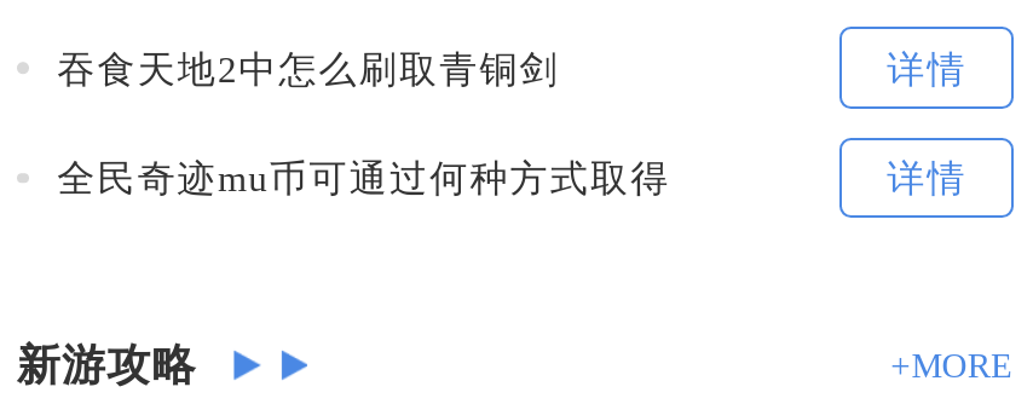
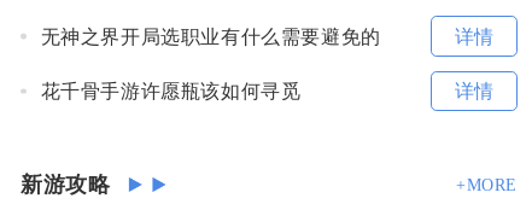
- 吞食天地2中怎么刷取青铜剑
+ 无神之界开局选职业有什么需要避免的

- 全民奇迹mu币可通过何种方式取得
+ 花千骨手游许愿瓶该如何寻觅
